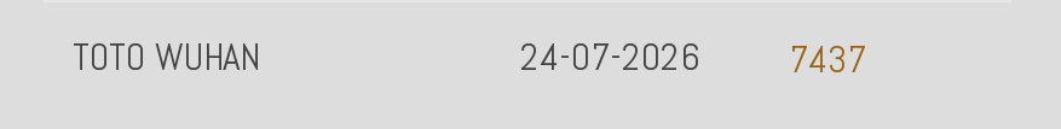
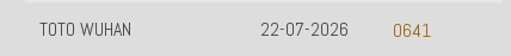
- 24-07-2026
+ 22-07-2026

- 7437
+ 0641
